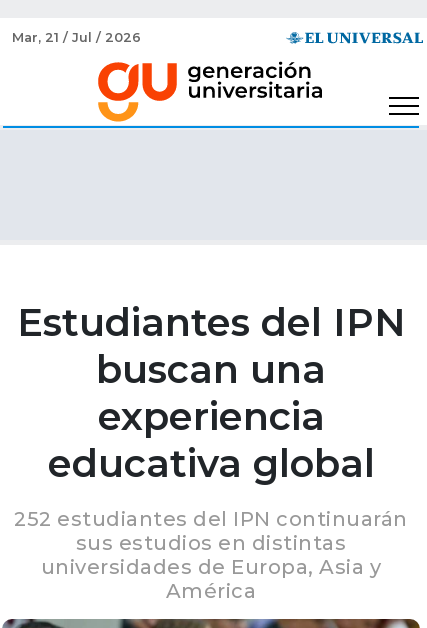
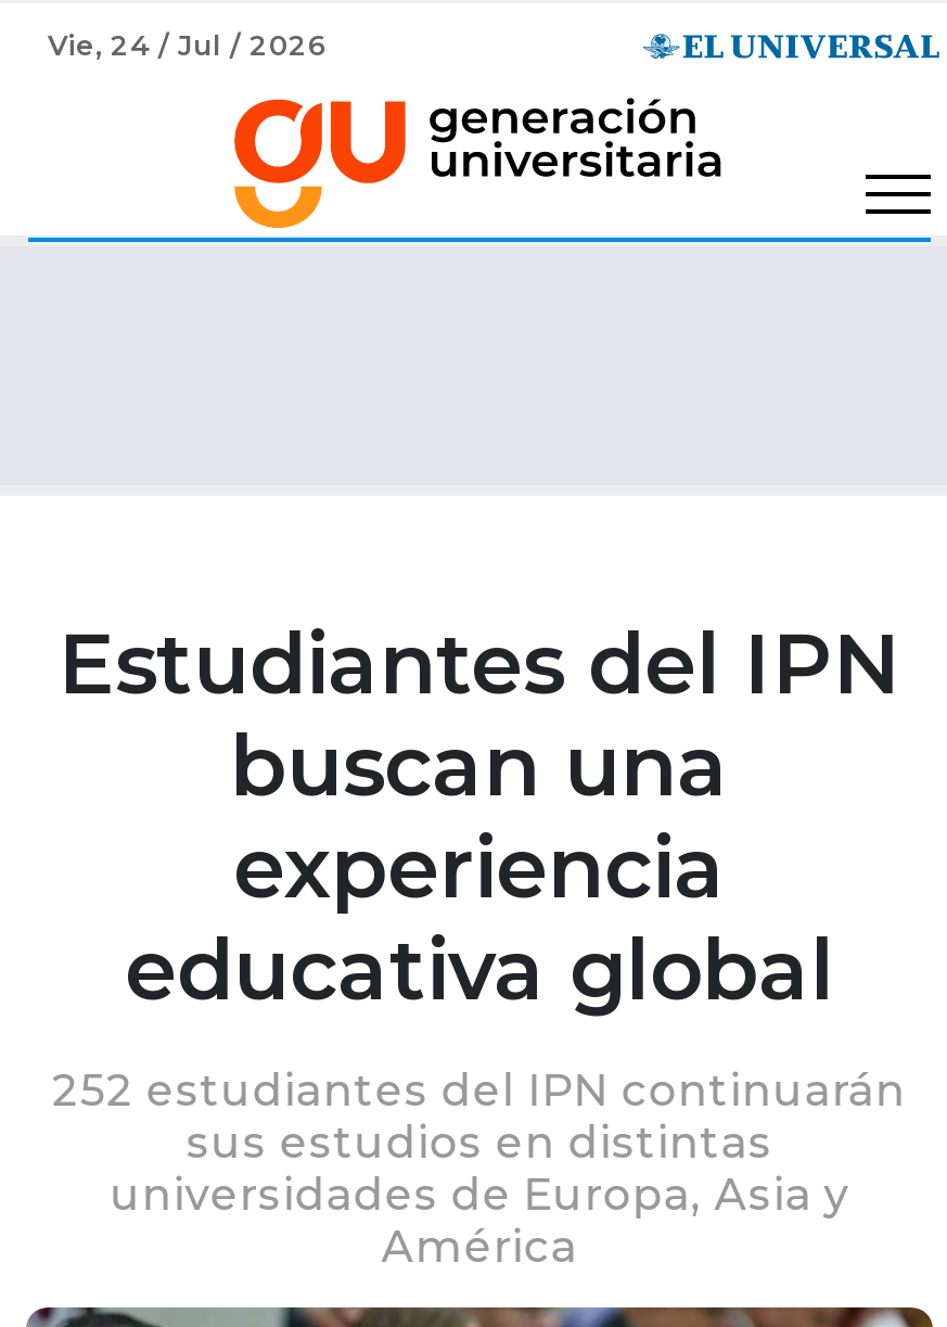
- Mar, 21 / Jul / 2026
+ Vie, 24 / Jul / 2026
